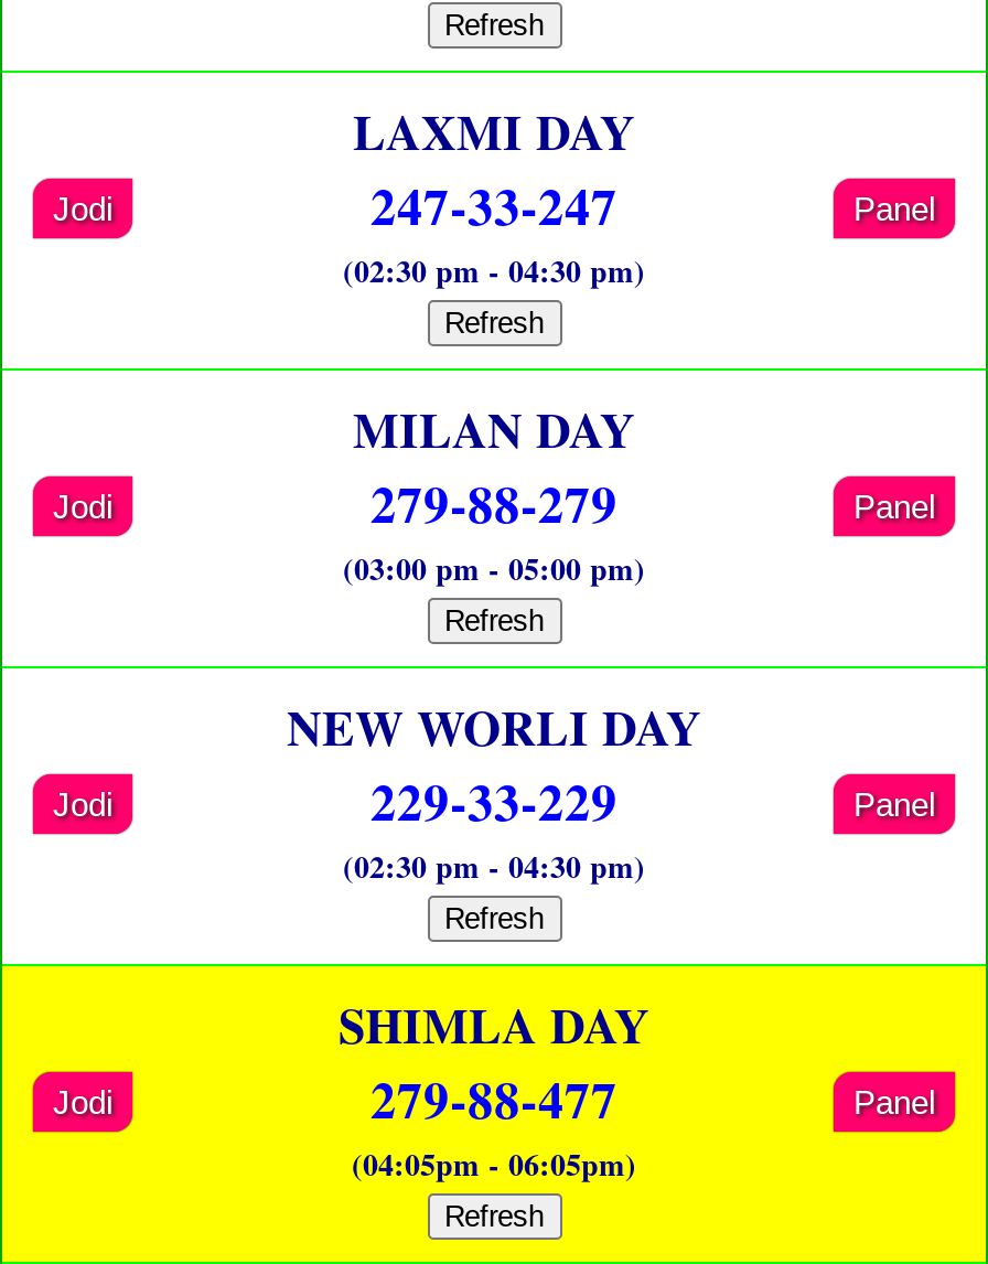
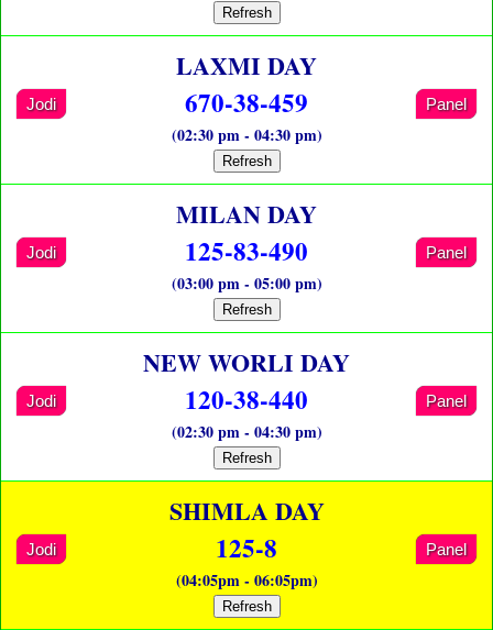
- 247-33-247
+ 670-38-459

- 279-88-279
+ 125-83-490

- 229-33-229
+ 120-38-440

- 279-88-477
+ 125-8
